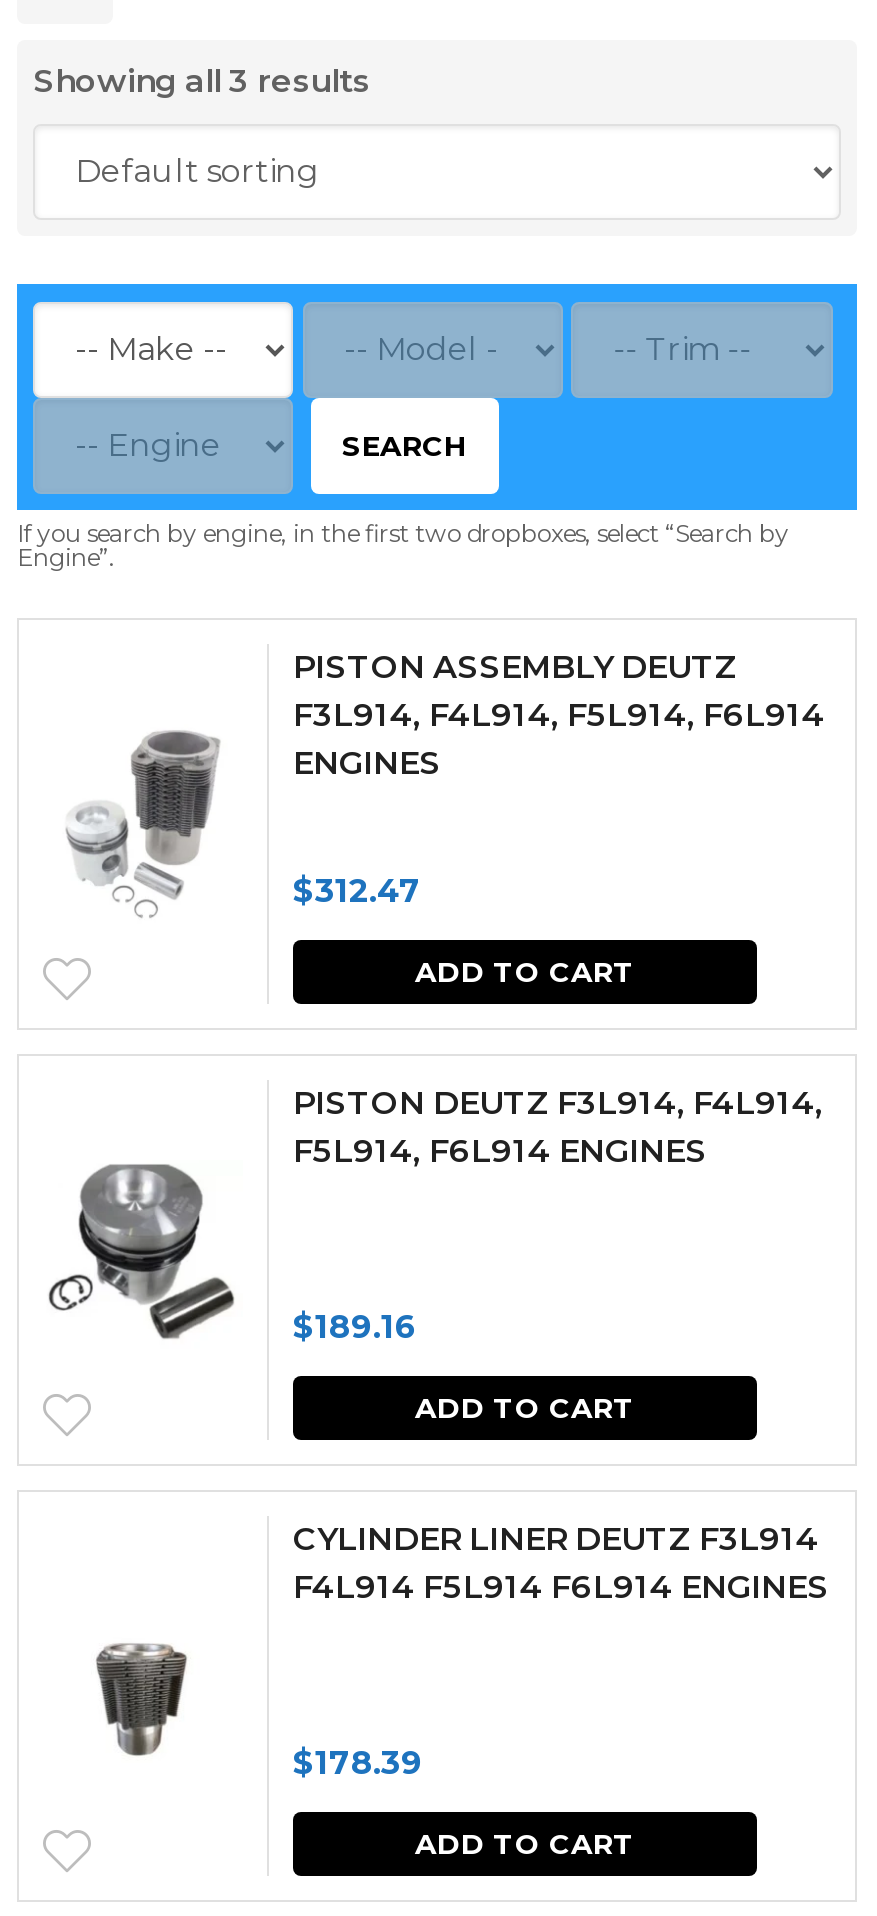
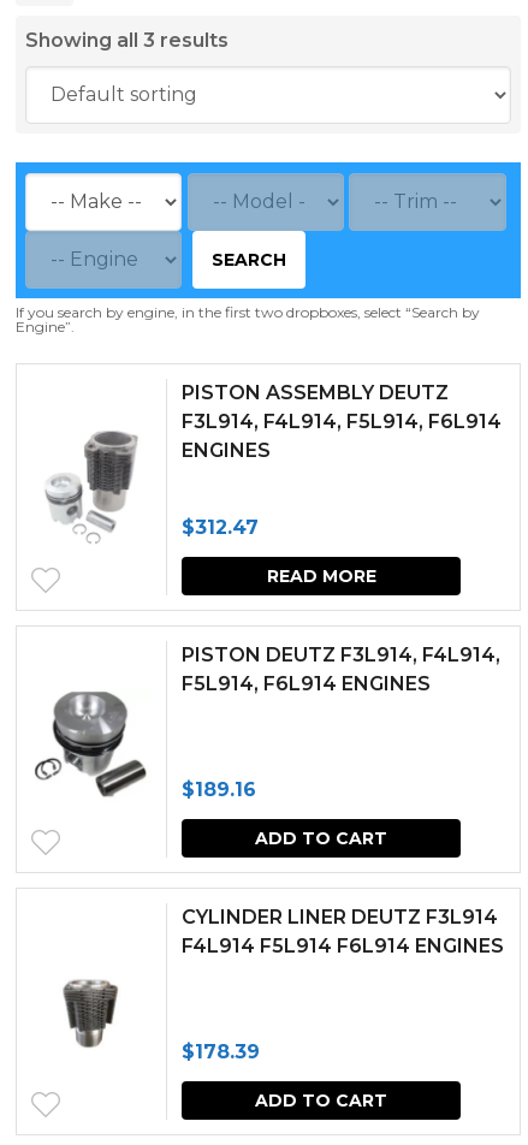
- ADD TO CART
+ READ MORE
